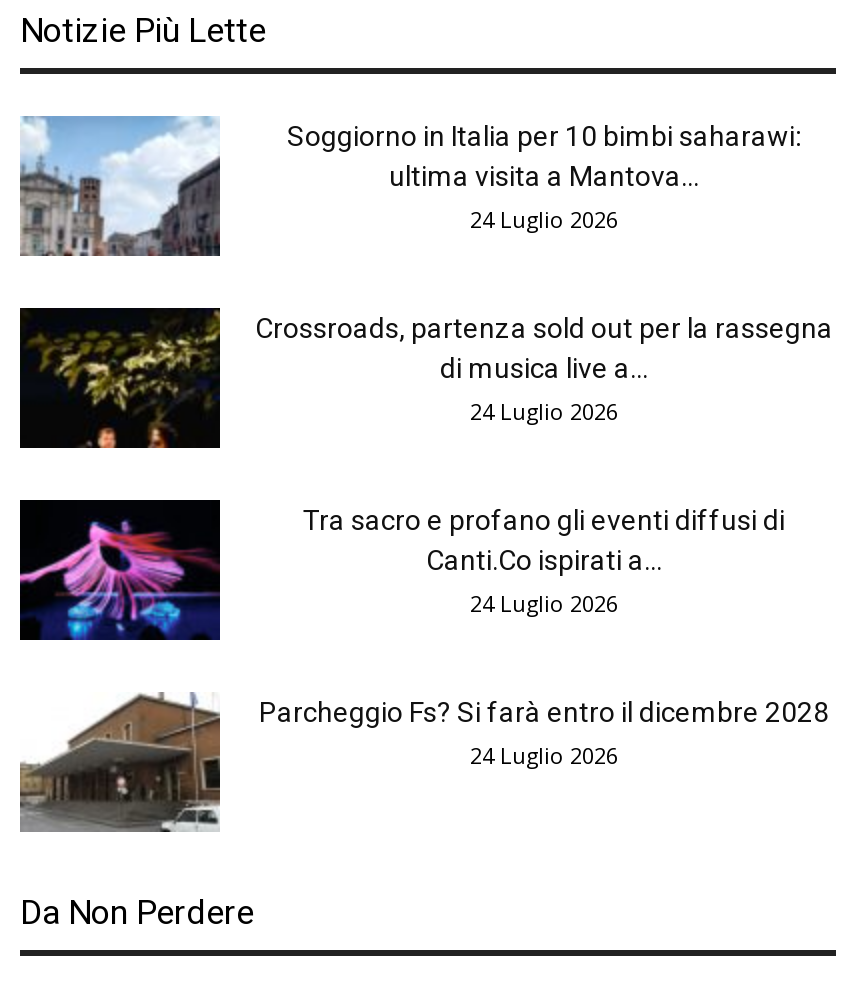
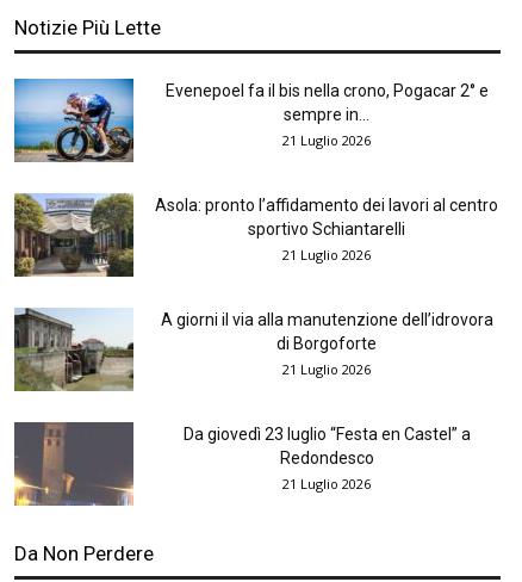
- [image]
- Soggiorno in Italia per 10 bimbi saharawi:
- ultima visita a Mantova...
- 24 Luglio 2026
+ [image]
+ Evenepoel fa il bis nella crono, Pogacar 2° e
+ sempre in...
+ 21 Luglio 2026

- [image]
- Crossroads, partenza sold out per la rassegna
- di musica live a...
- 24 Luglio 2026
+ [image]
+ Asola: pronto l’affidamento dei lavori al centro
+ sportivo Schiantarelli
+ 21 Luglio 2026

- [image]
+ [image]

- Tra sacro e profano gli eventi diffusi di
- Canti.Co ispirati a...
- 24 Luglio 2026
+ A giorni il via alla manutenzione dell’idrovora
+ di Borgoforte
+ 21 Luglio 2026

- [image]
+ [image]

- Parcheggio Fs? Si farà entro il dicembre 2028
- 24 Luglio 2026
+ Da giovedì 23 luglio “Festa en Castel” a
+ Redondesco
+ 21 Luglio 2026
